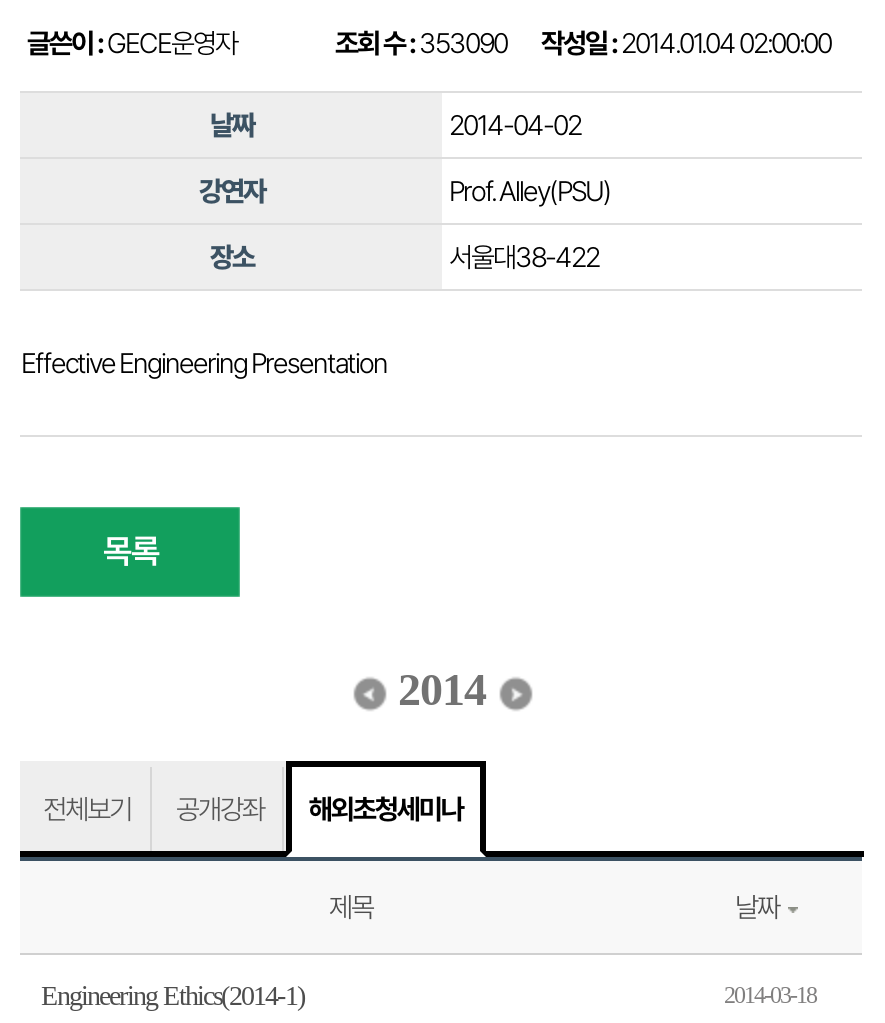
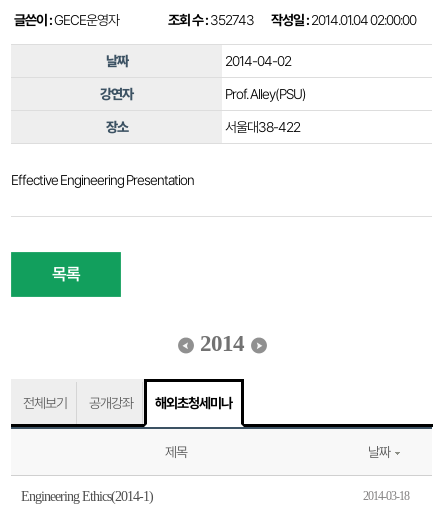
- 조회 수 : 353090 작성일 : 2014.01.04 02:00:00
+ 조회 수 : 352743 작성일 : 2014.01.04 02:00:00
